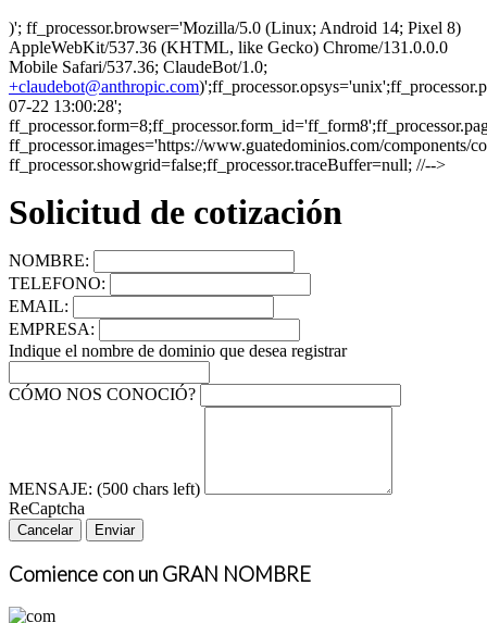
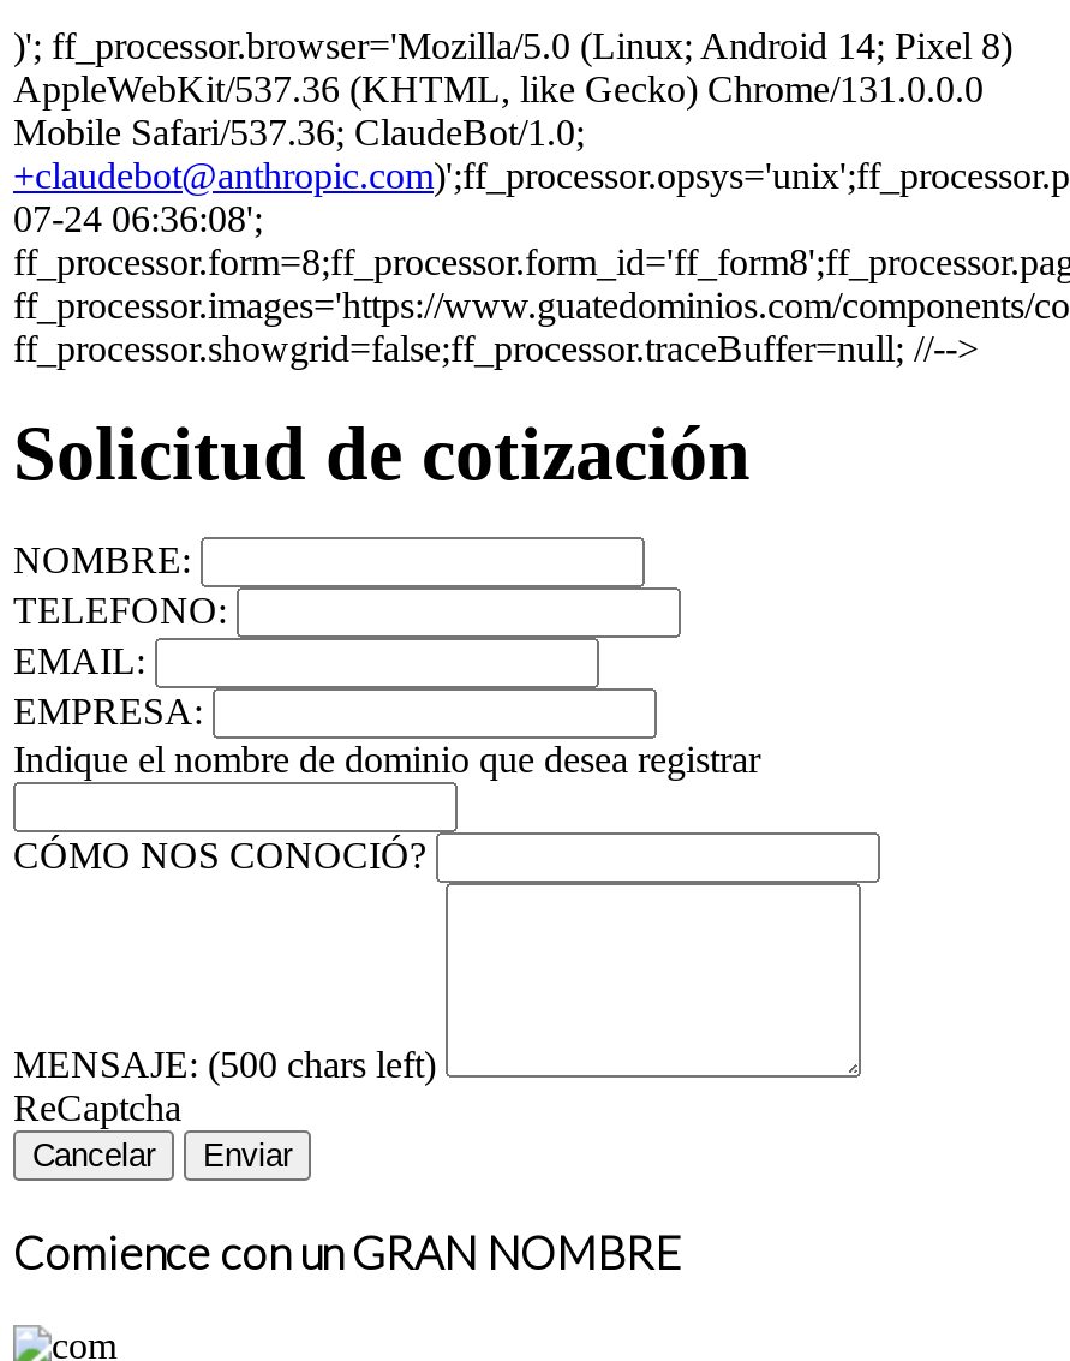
- 07-22 13:00:28';
+ 07-24 06:36:08';
